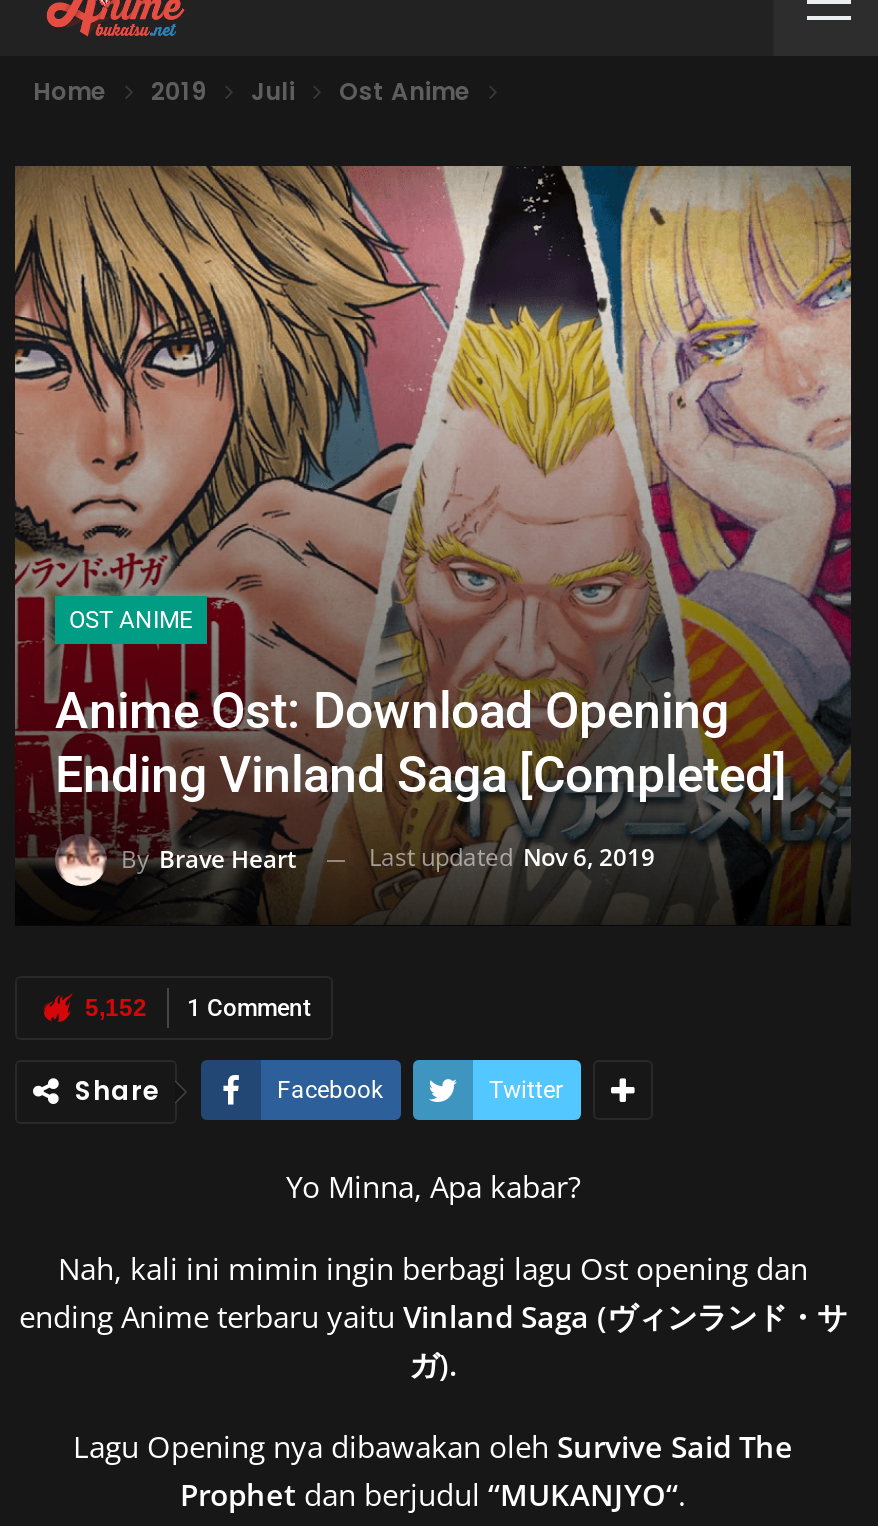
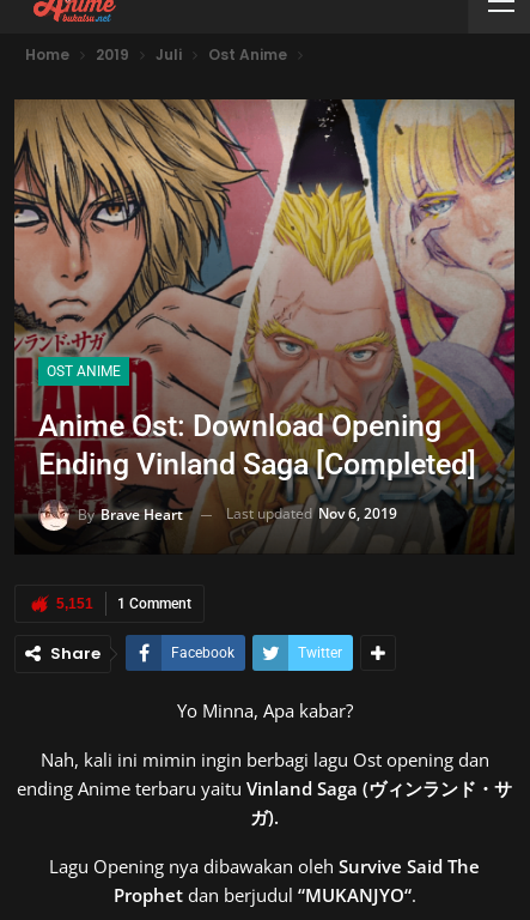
- 5,152 1 Comment
+ 5,151 1 Comment
